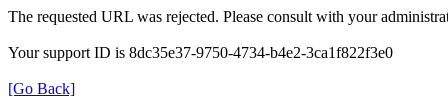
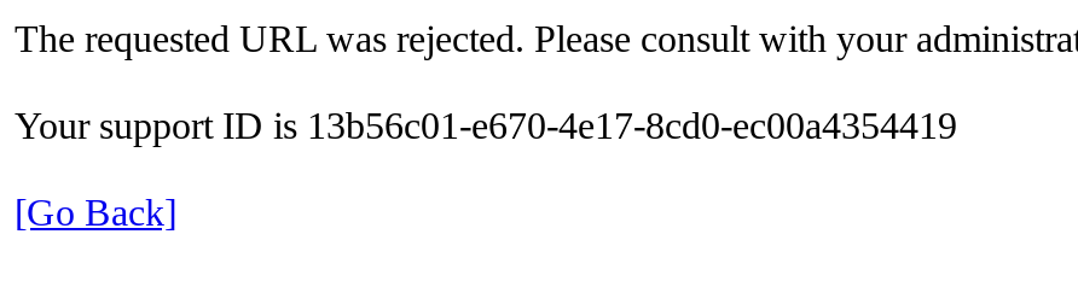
- Your support ID is 8dc35e37-9750-4734-b4e2-3ca1f822f3e0
+ Your support ID is 13b56c01-e670-4e17-8cd0-ec00a4354419
